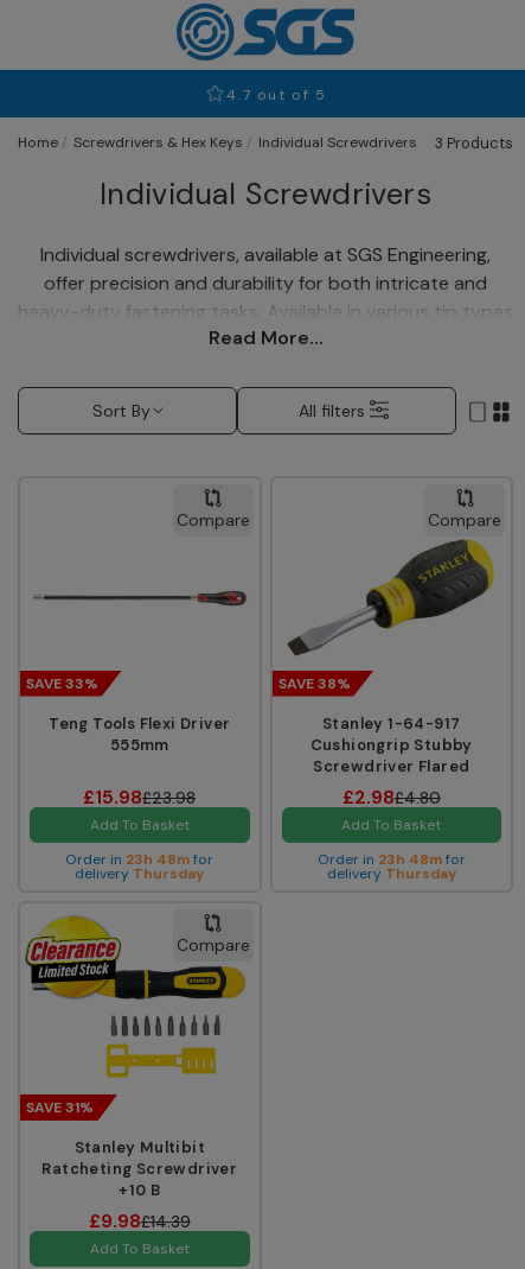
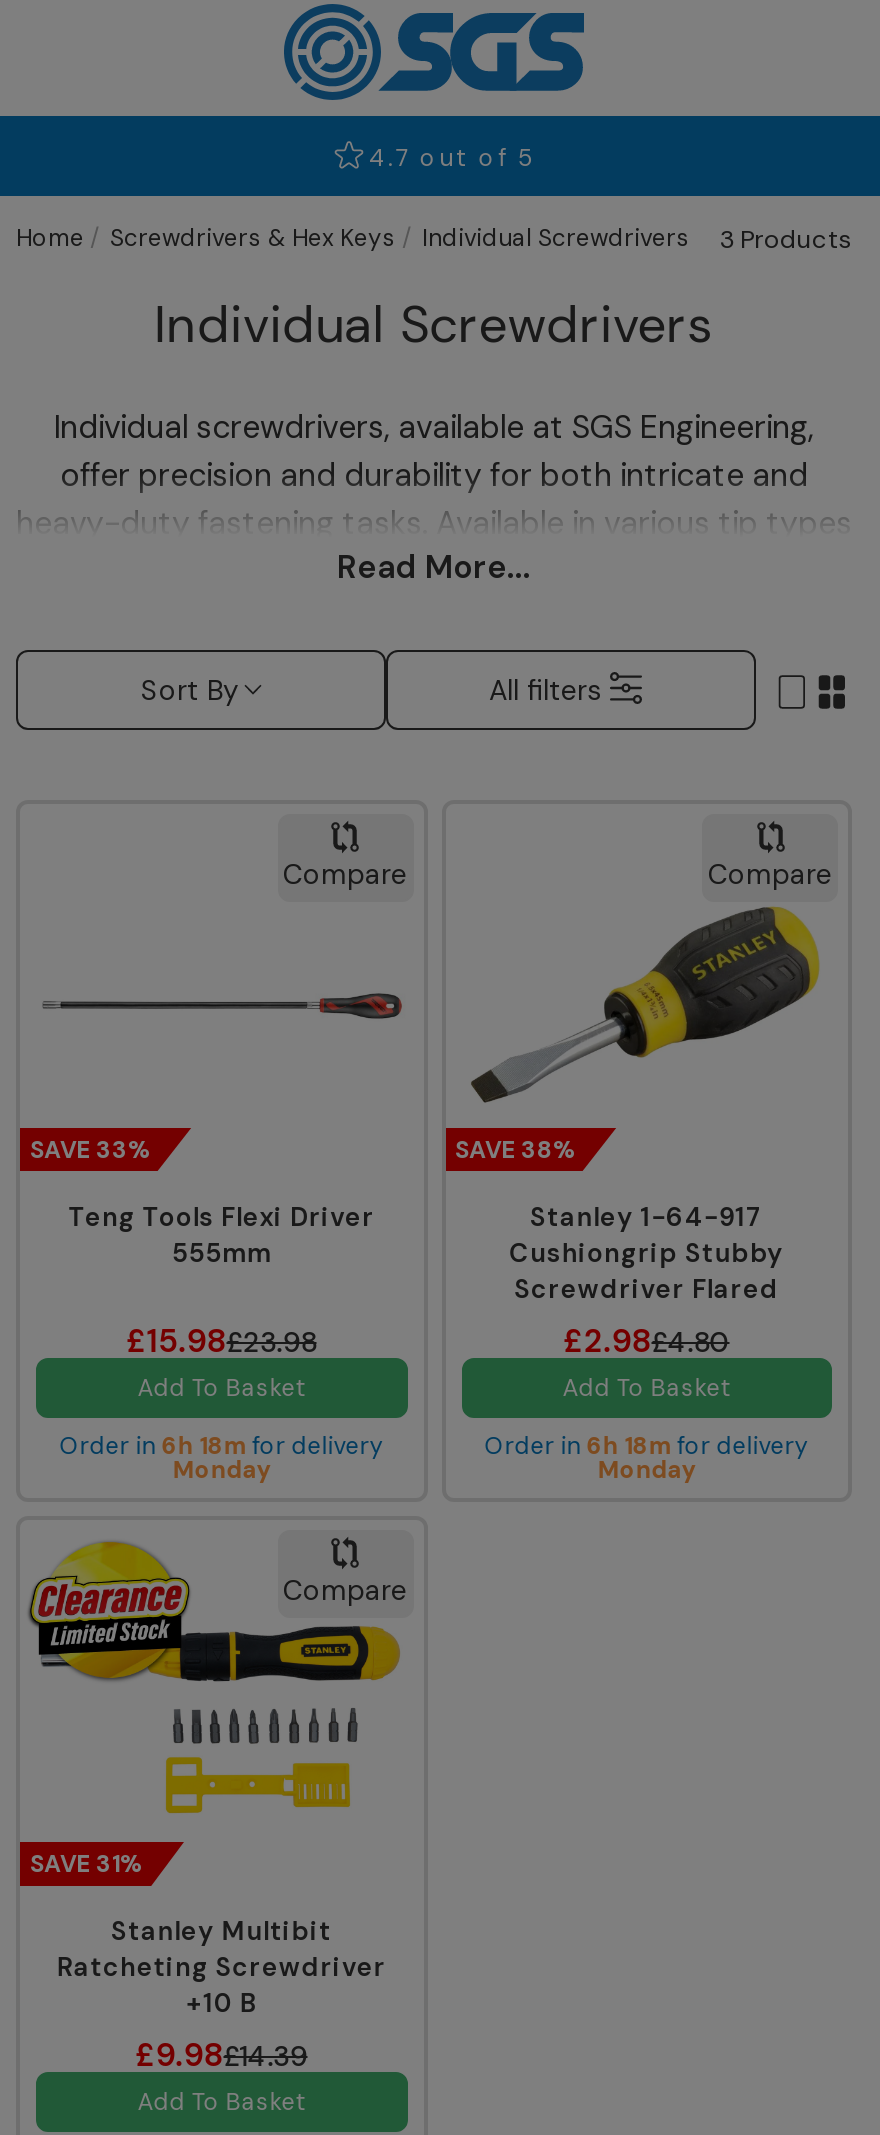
- Order in 23h 48m for
- deliveryThursday
+ Order in 6h 18m for delivery
+ Monday

- Order in 23h 48m for
- deliveryThursday
+ Order in 6h 18m for delivery
+ Monday
